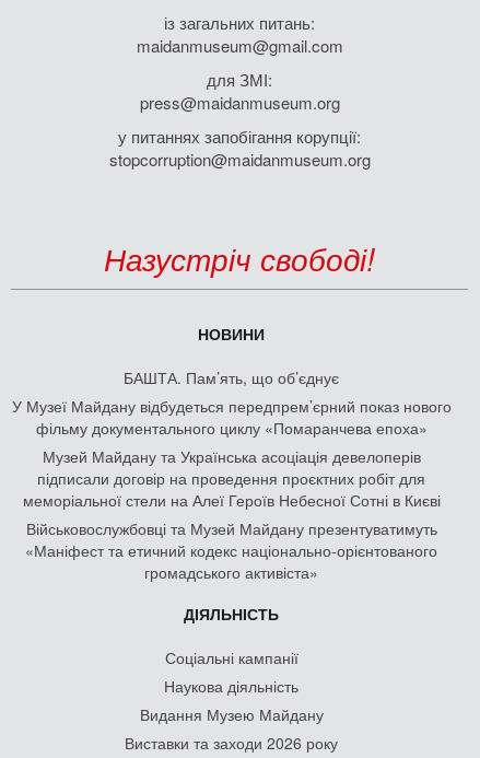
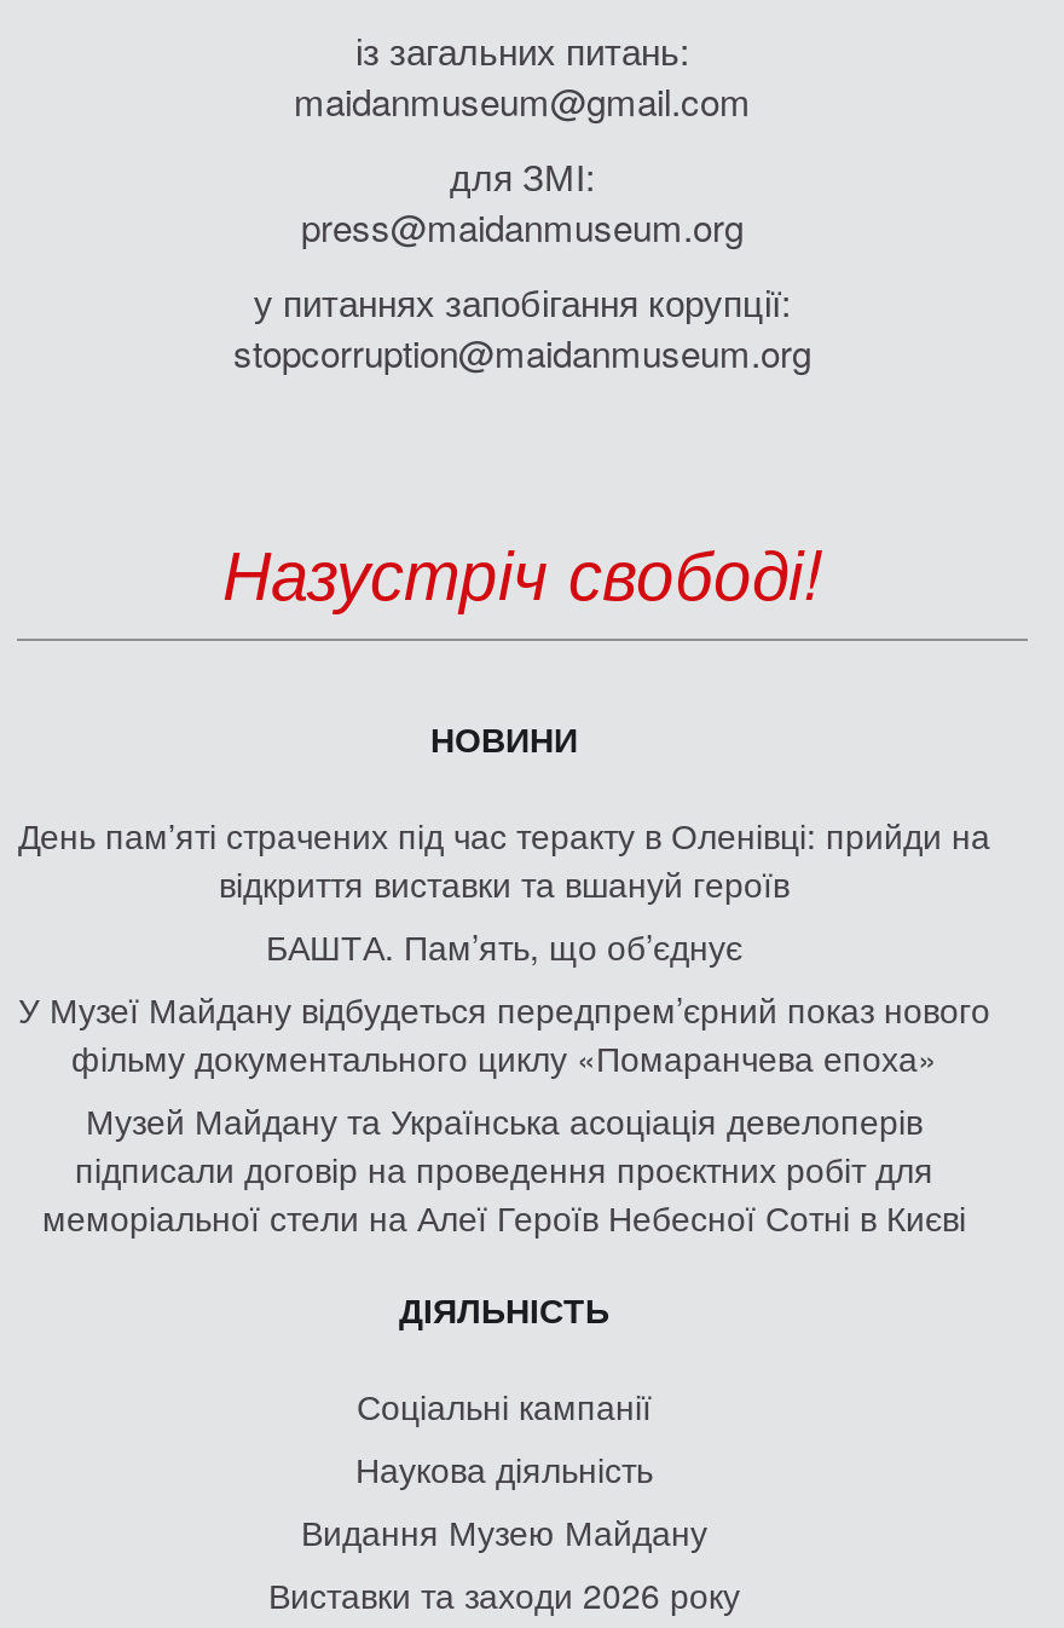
+ День памʼяті страчених під час теракту в Оленівці: прийди на
+ відкриття виставки та вшануй героїв

moved down: БАШТА. Пам’ять, що об’єднує | У Музеї Майдану відбудеться передпрем’єрний показ нового | фільму документального циклу «Помаранчева епоха» | Музей Майдану та Українська асоціація девелоперів | підписали договір на проведення проєктних робіт для | меморіальної стели на Алеї Героїв Небесної Сотні в Києві

- Військовослужбовці та Музей Майдану презентуватимуть
- «Маніфест та етичний кодекс національно-орієнтованого
- громадського активіста»
